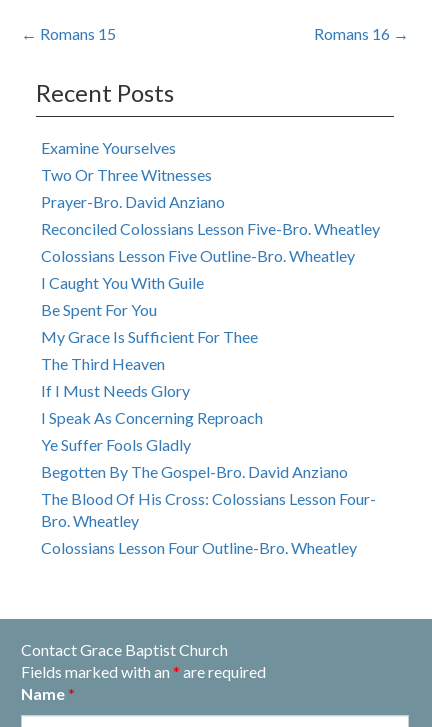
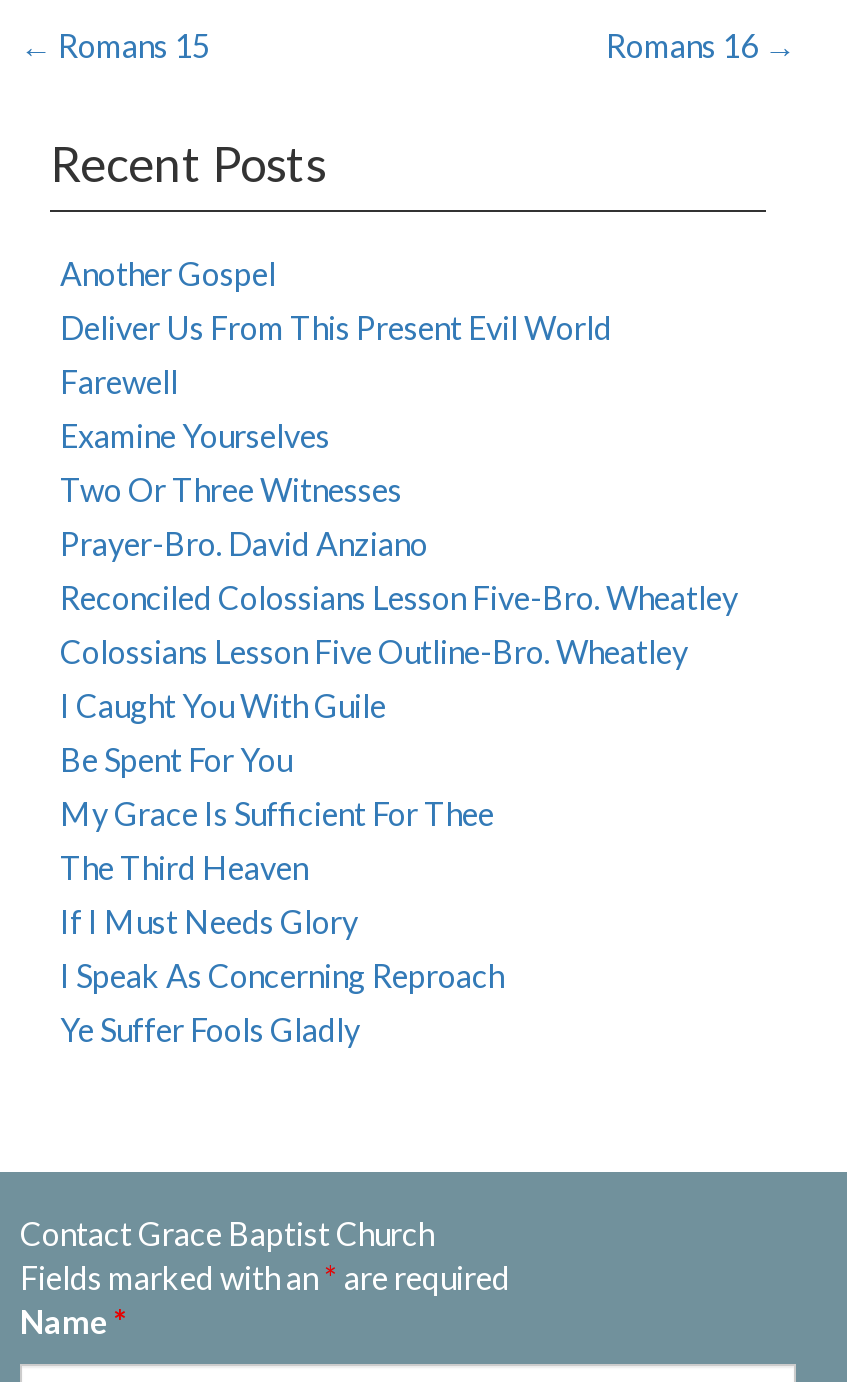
+ Another Gospel
+ Deliver Us From This Present Evil World
+ Farewell

moved down: Examine Yourselves | Two Or Three Witnesses | Prayer-Bro. David Anziano | ... | I Speak As Concerning Reproach | Ye Suffer Fools Gladly

- Begotten By The Gospel-Bro. David Anziano
- The Blood Of His Cross: Colossians Lesson Four-
- Bro. Wheatley
- Colossians Lesson Four Outline-Bro. Wheatley
